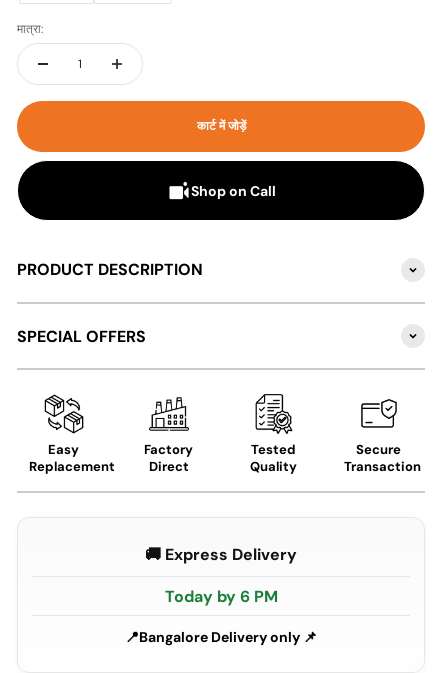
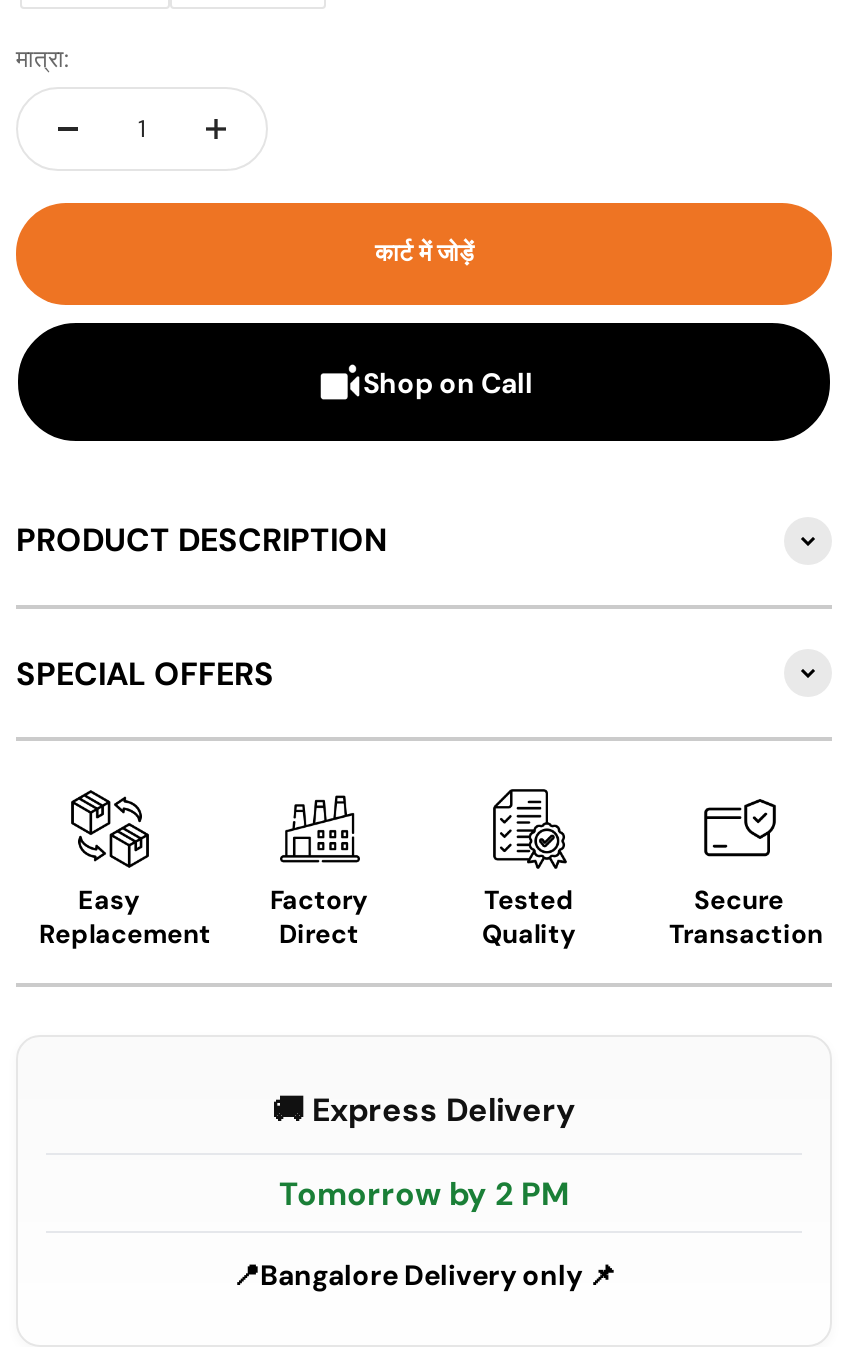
- Today by 6 PM
+ Tomorrow by 2 PM
